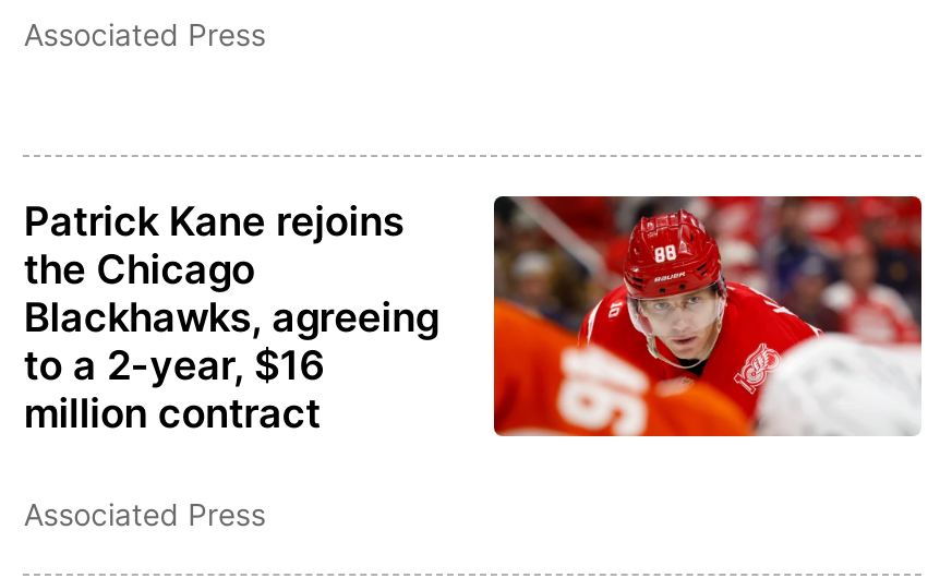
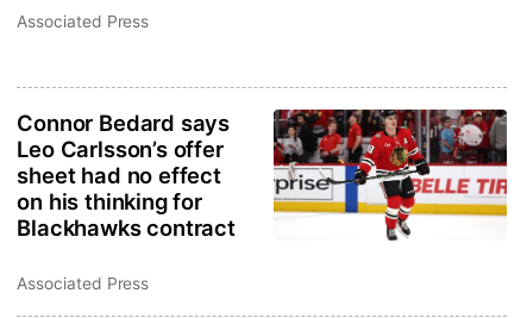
- [image]
- Patrick Kane rejoins
- the Chicago
- Blackhawks, agreeing
- to a 2-year, $16
- million contract
+ [image]
+ Connor Bedard says
+ Leo Carlsson’s offer
+ sheet had no effect
+ on his thinking for
+ Blackhawks contract
